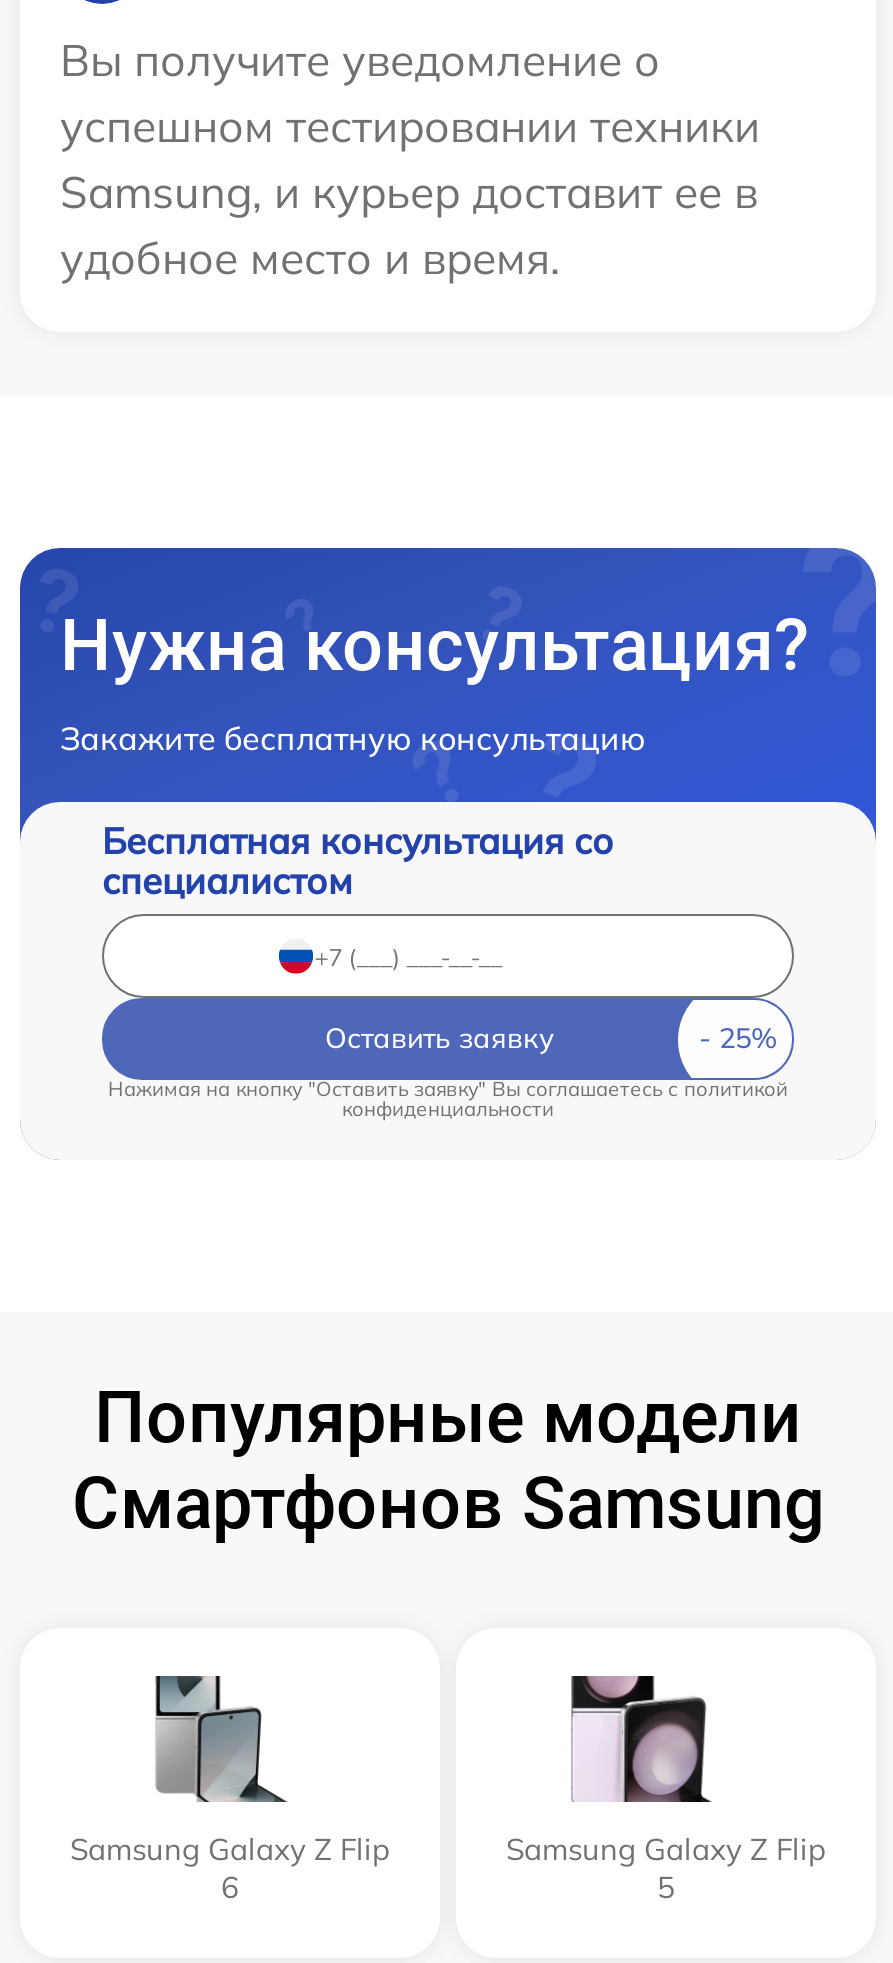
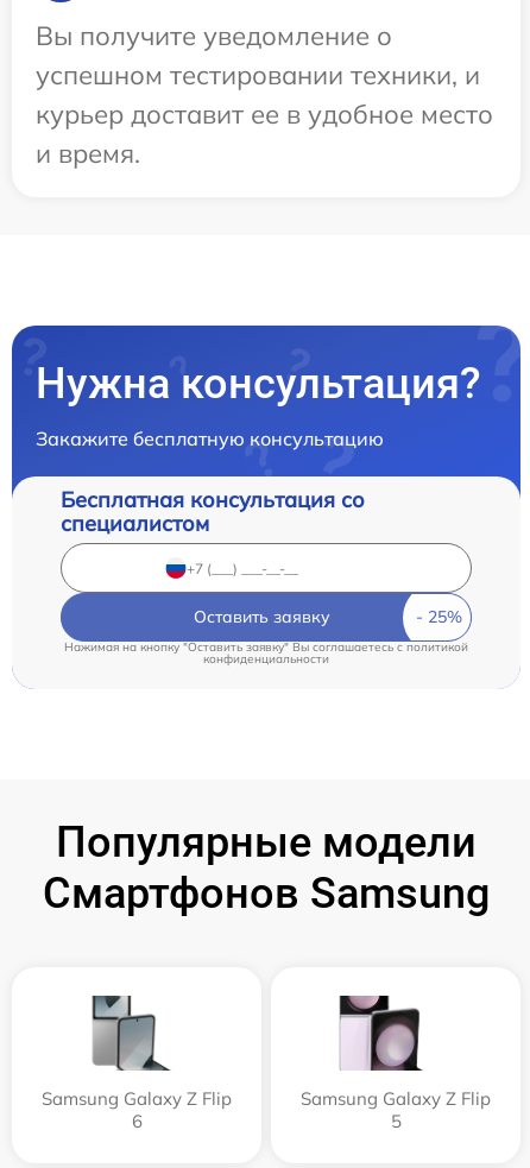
- успешном тестировании техники
- Samsung, и курьер доставит ее в
- удобное место и время.
+ успешном тестировании техники, и
+ курьер доставит ее в удобное место
+ и время.
